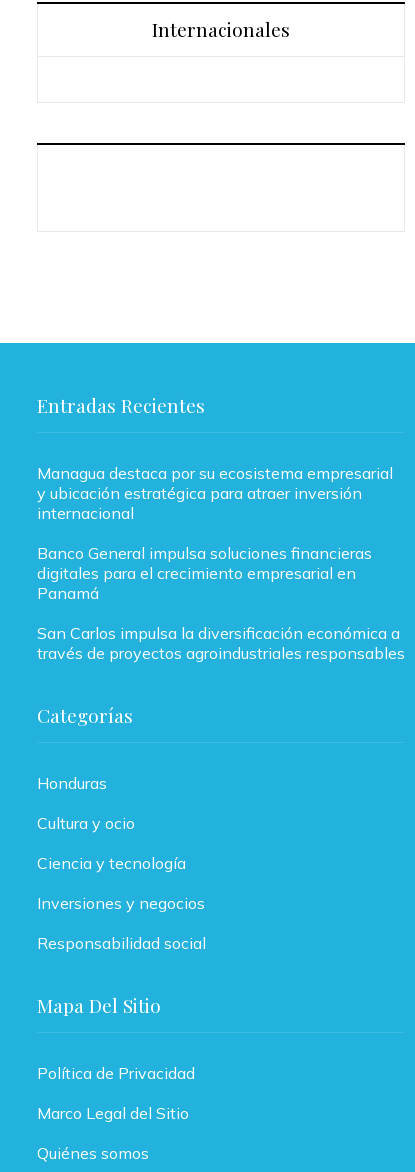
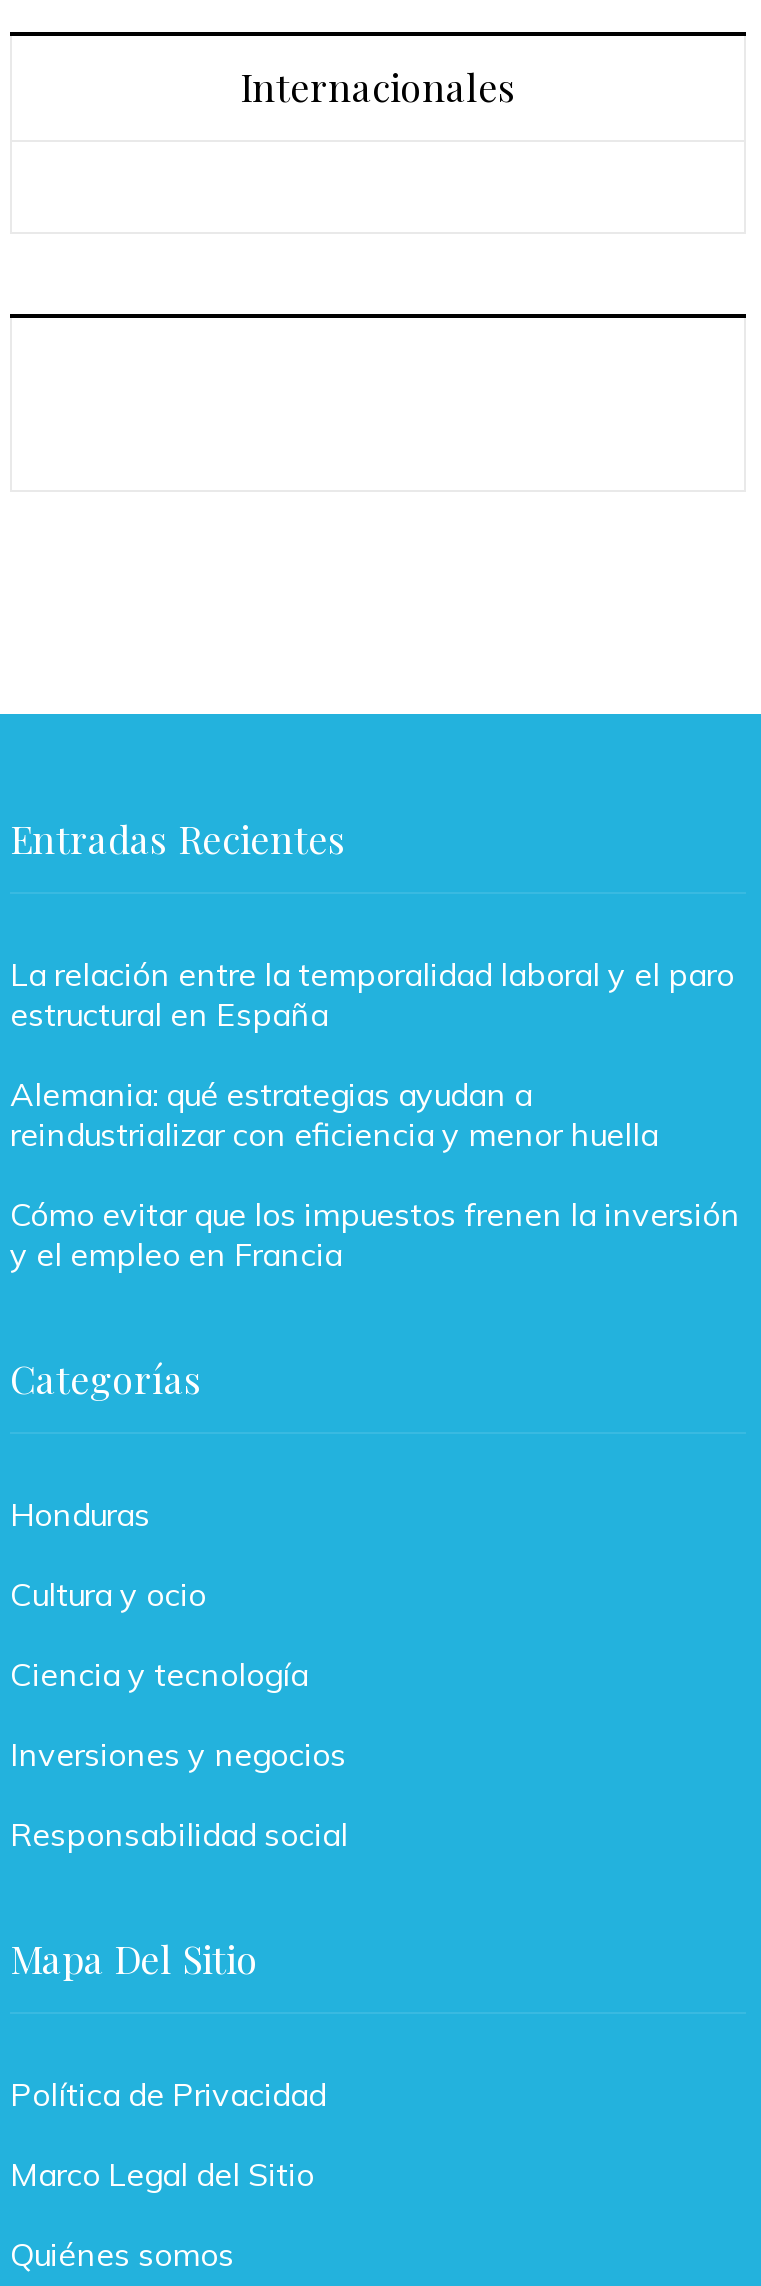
- Managua destaca por su ecosistema empresarial
- y ubicación estratégica para atraer inversión
- internacional
+ La relación entre la temporalidad laboral y el paro
+ estructural en España

- Banco General impulsa soluciones financieras
- digitales para el crecimiento empresarial en
- Panamá
+ Alemania: qué estrategias ayudan a
+ reindustrializar con eficiencia y menor huella

- San Carlos impulsa la diversificación económica a
- través de proyectos agroindustriales responsables
+ Cómo evitar que los impuestos frenen la inversión
+ y el empleo en Francia
